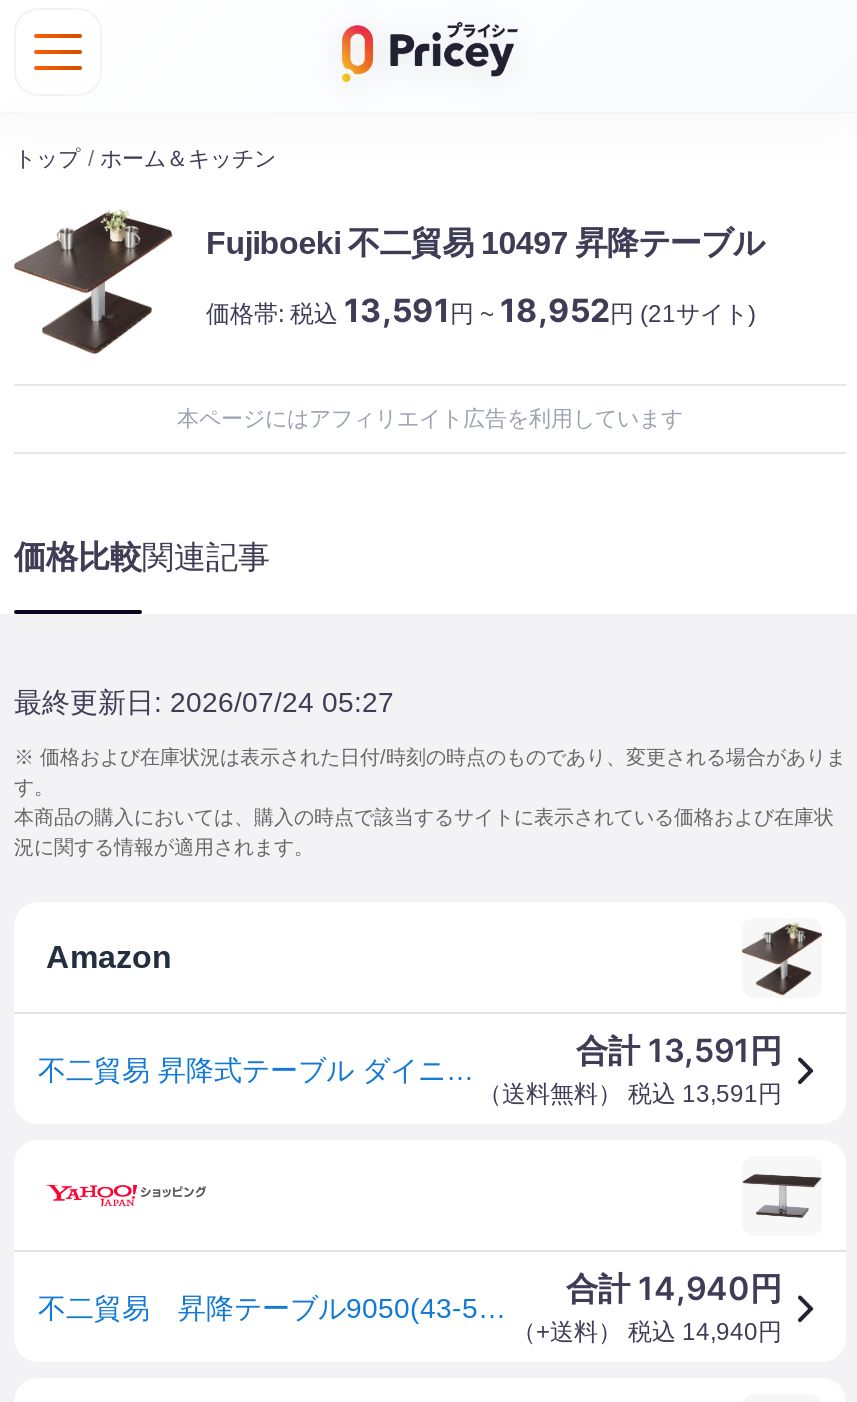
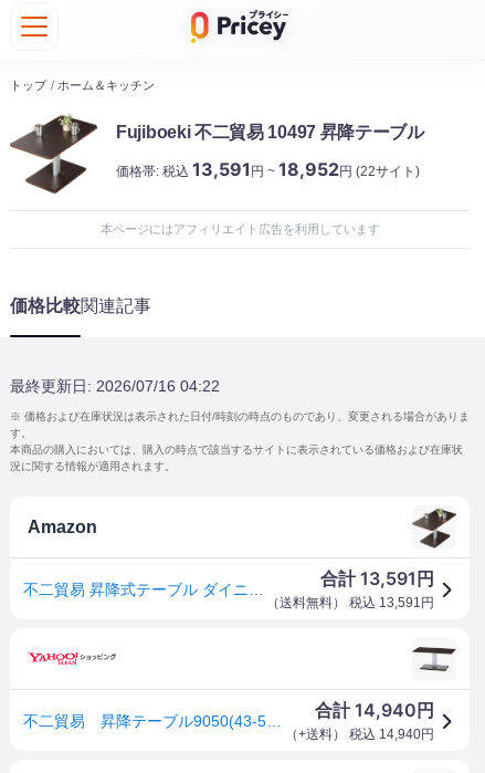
- 価格帯:税込13,591円 ~ 18,952円 (21サイト)
+ 価格帯:税込13,591円 ~ 18,952円 (22サイト)

- 最終更新日: 2026/07/24 05:27
+ 最終更新日: 2026/07/16 04:22
